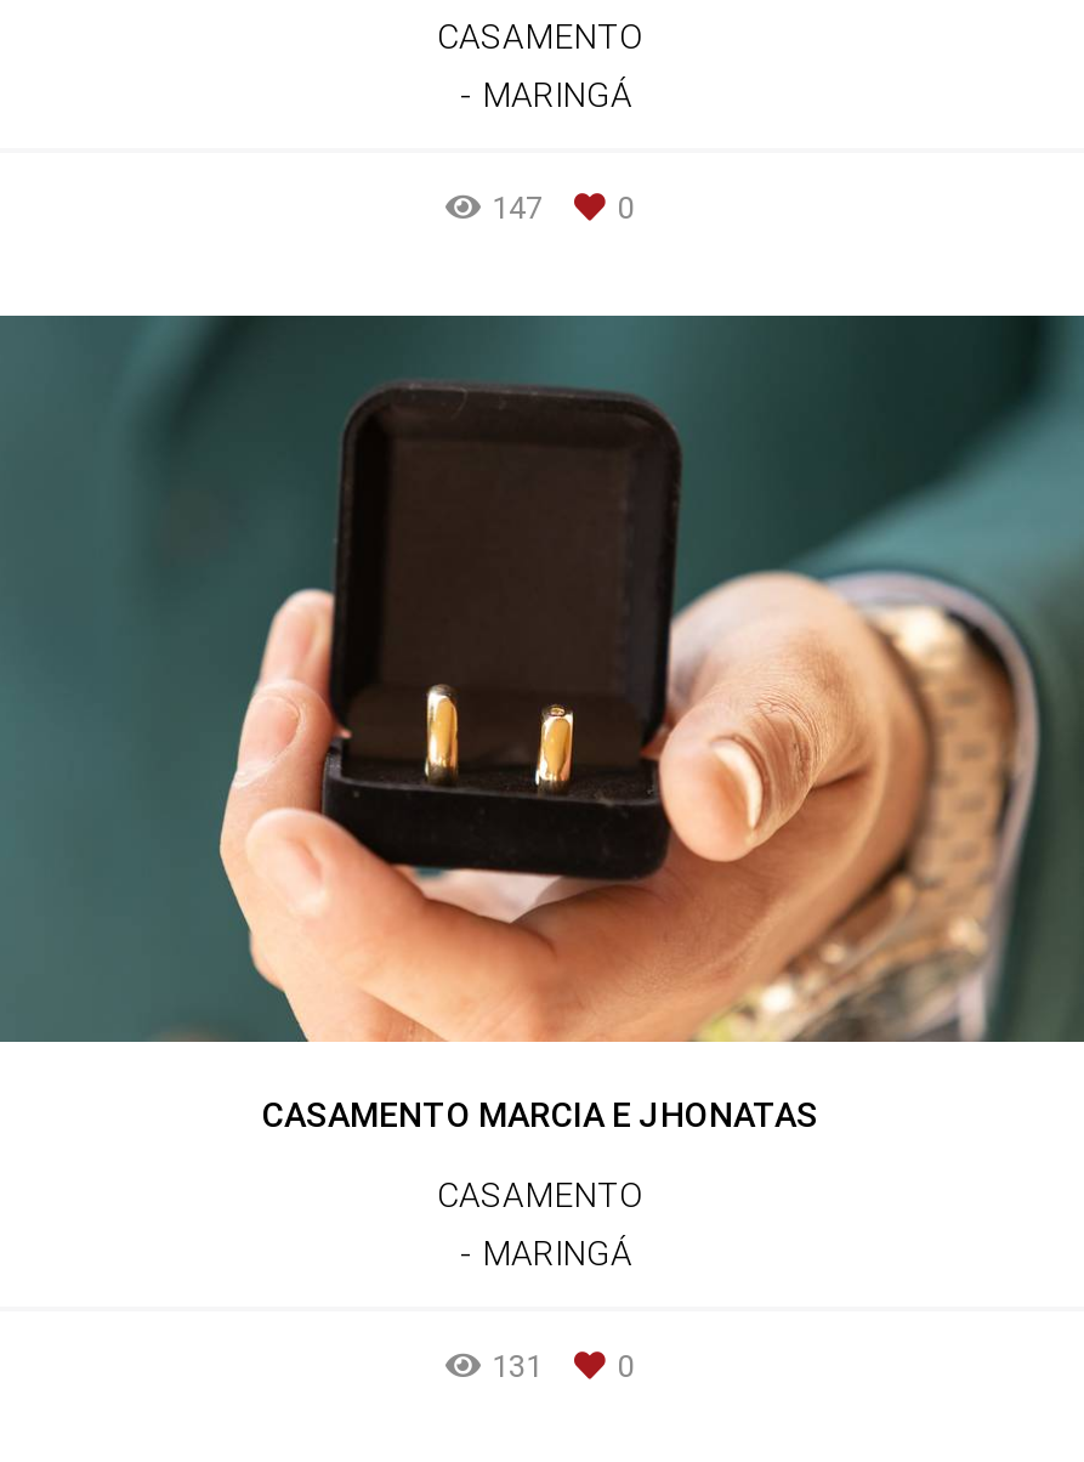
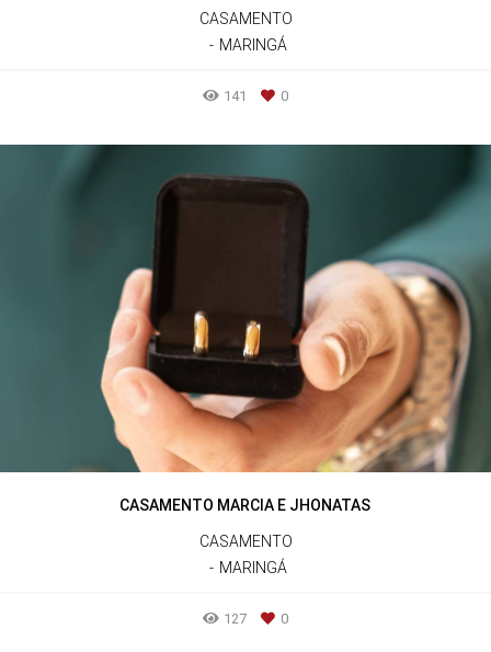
- 147
+ 141

- 131
+ 127
